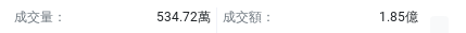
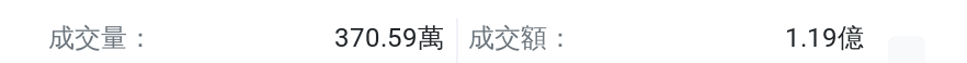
- 534.72萬 成交額：
+ 370.59萬 成交額：

- 1.85億
+ 1.19億
